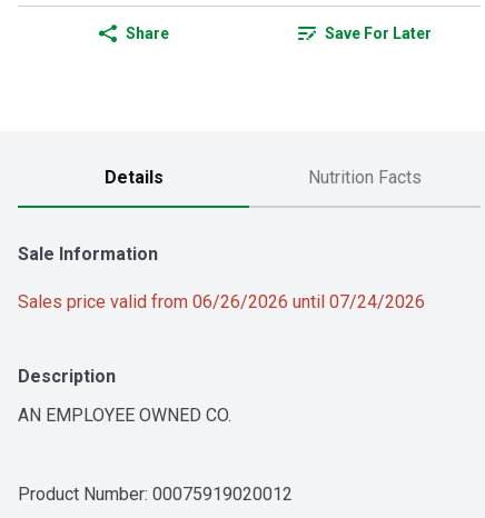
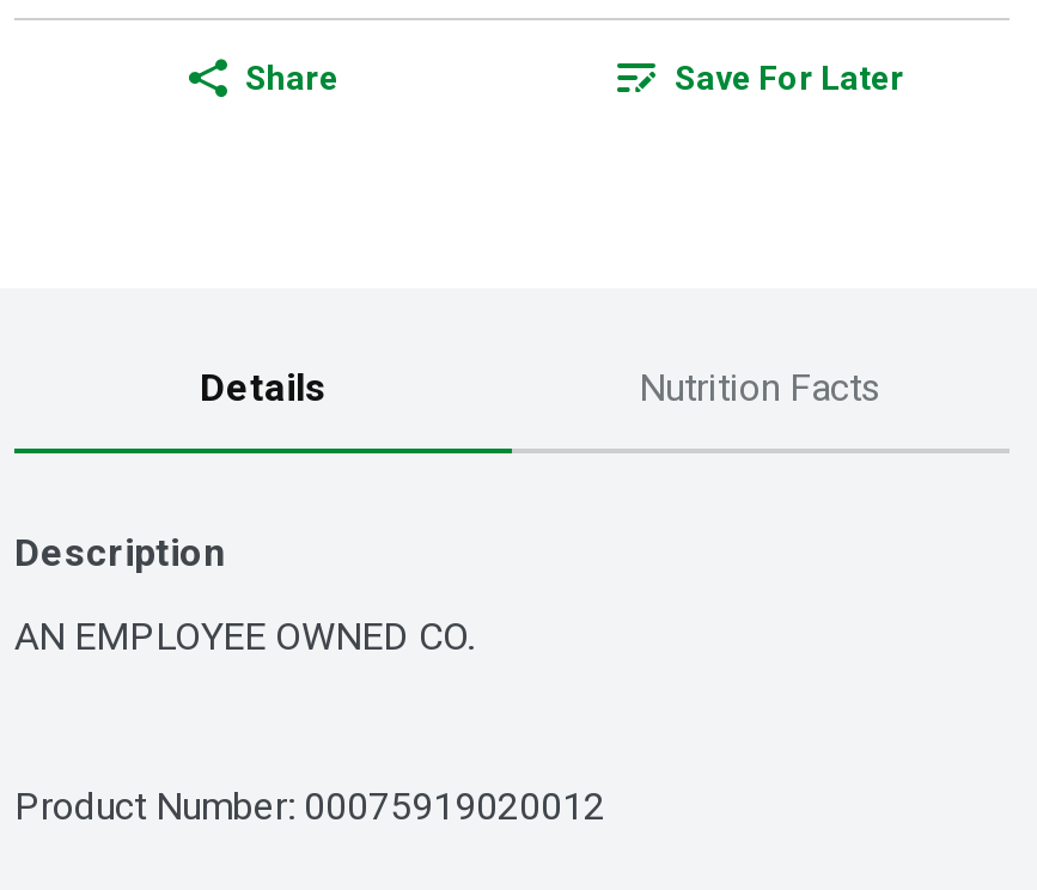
- Sale Information
- Sales price valid from 06/26/2026 until 07/24/2026
